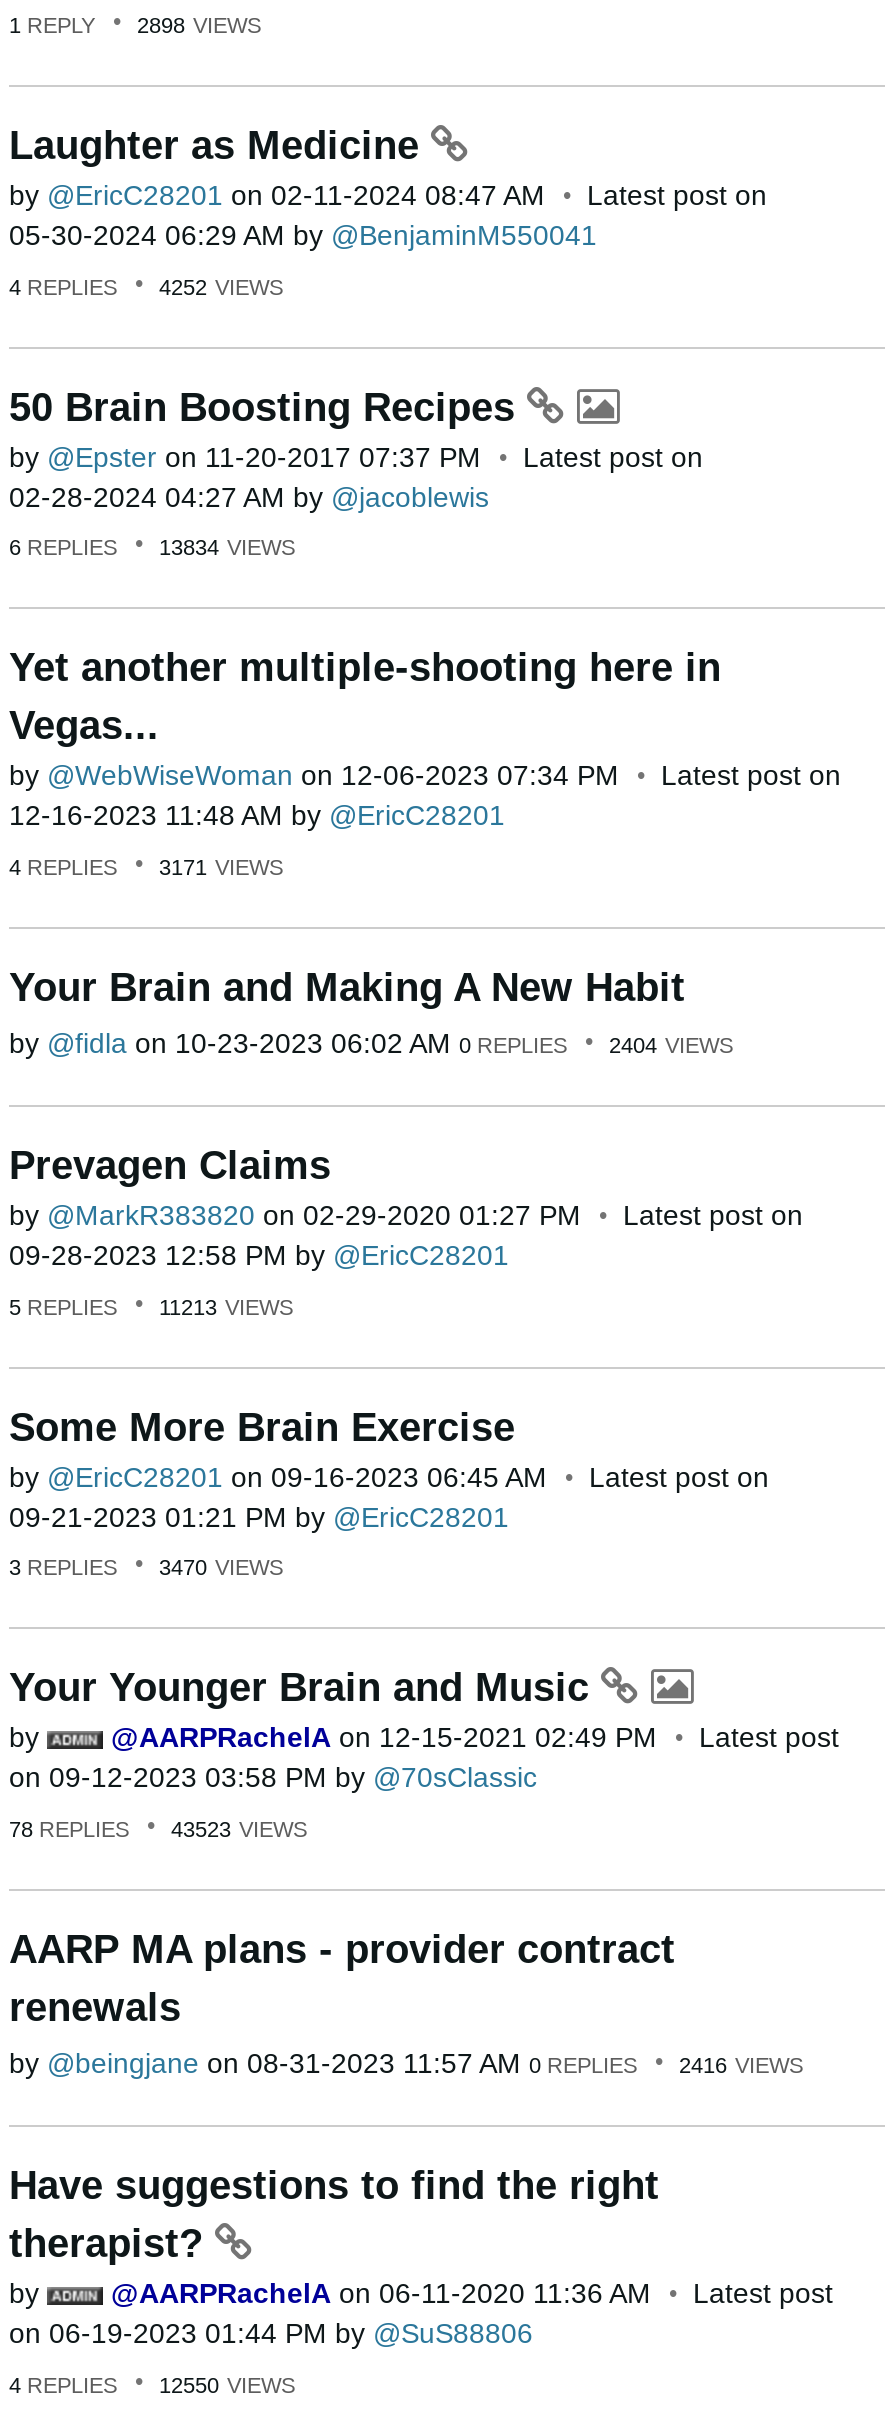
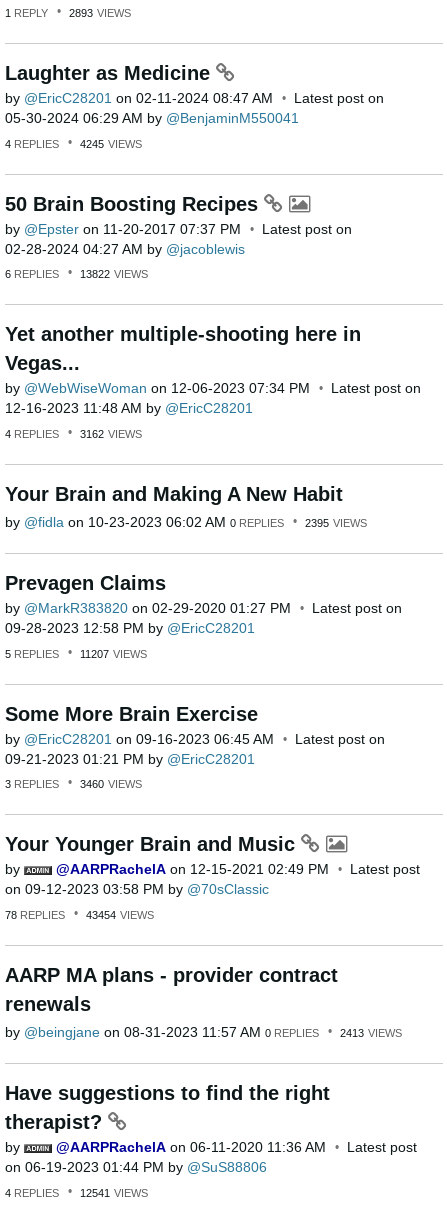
- 1 REPLY 2898 VIEWS
+ 1 REPLY 2893 VIEWS

- 4 REPLIES 4252 VIEWS
+ 4 REPLIES 4245 VIEWS

- 6 REPLIES 13834 VIEWS
+ 6 REPLIES 13822 VIEWS

- 4 REPLIES 3171 VIEWS
+ 4 REPLIES 3162 VIEWS

- by fidla on 10-23-2023 06:02 AM 0 REPLIES 2404 VIEWS
+ by fidla on 10-23-2023 06:02 AM 0 REPLIES 2395 VIEWS

- 5 REPLIES 11213 VIEWS
+ 5 REPLIES 11207 VIEWS

- 3 REPLIES 3470 VIEWS
+ 3 REPLIES 3460 VIEWS

- 78 REPLIES 43523 VIEWS
+ 78 REPLIES 43454 VIEWS

- by beingjane on 08-31-2023 11:57 AM 0 REPLIES 2416 VIEWS
+ by beingjane on 08-31-2023 11:57 AM 0 REPLIES 2413 VIEWS

- 4 REPLIES 12550 VIEWS
+ 4 REPLIES 12541 VIEWS
